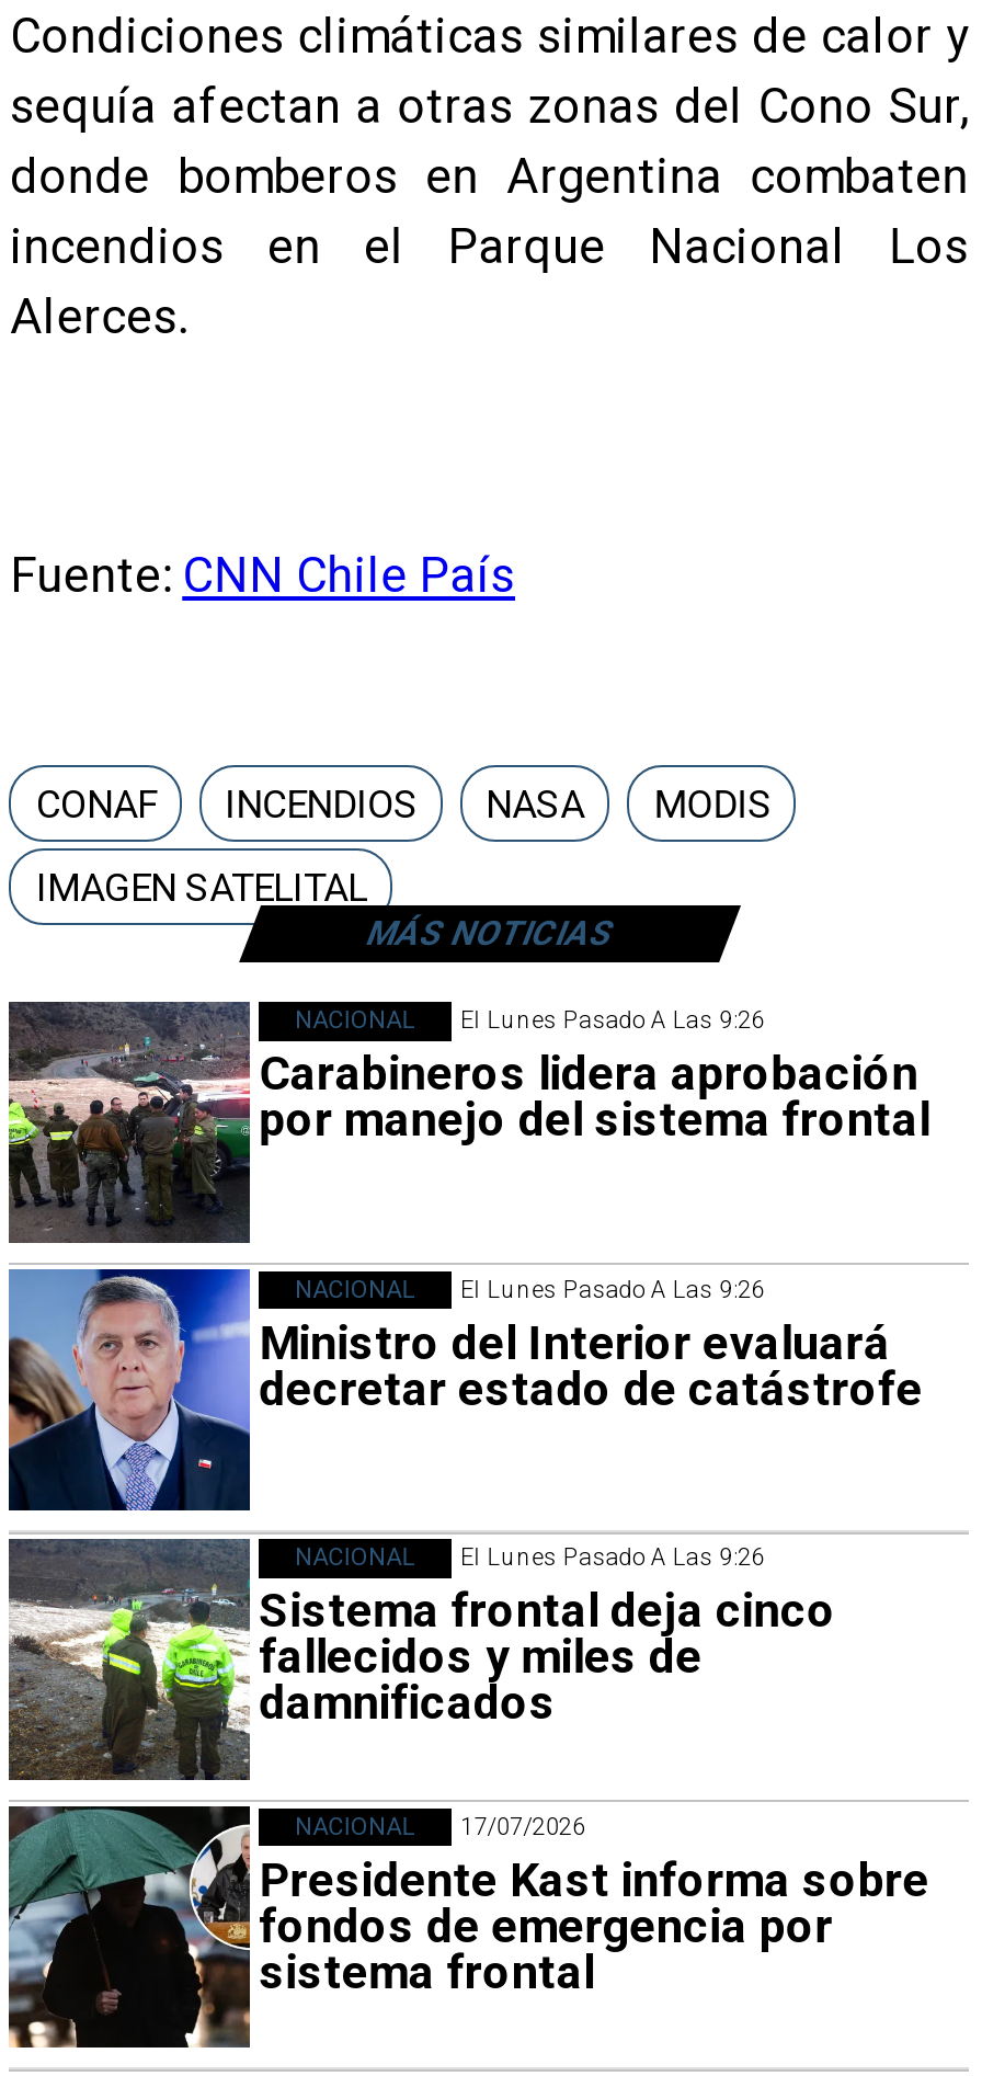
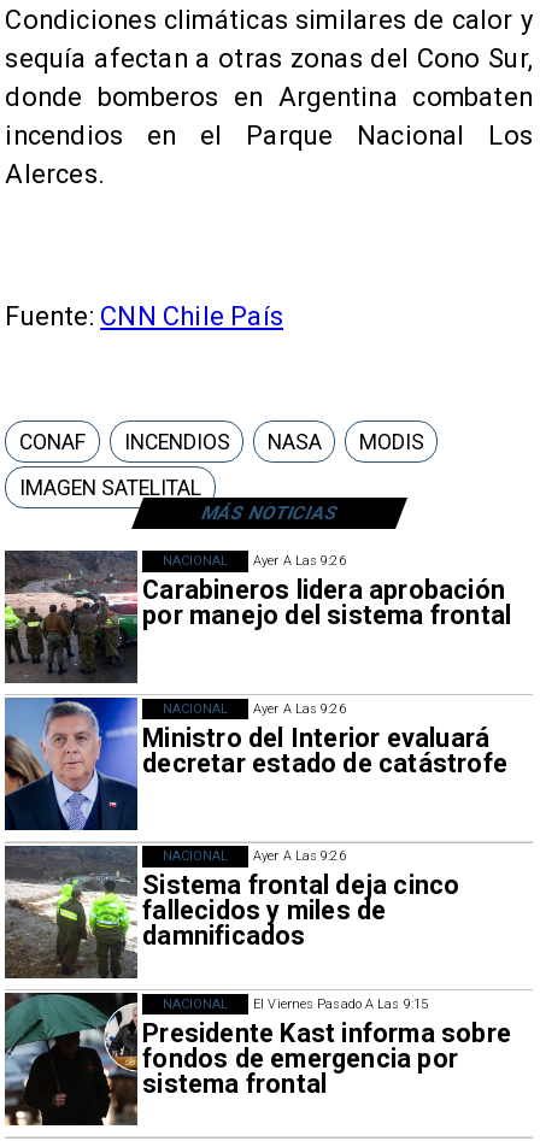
- El Lunes Pasado A Las 9:26
+ Ayer A Las 9:26

- El Lunes Pasado A Las 9:26
+ Ayer A Las 9:26

- El Lunes Pasado A Las 9:26
+ Ayer A Las 9:26

- 17/07/2026
+ El Viernes Pasado A Las 9:15
